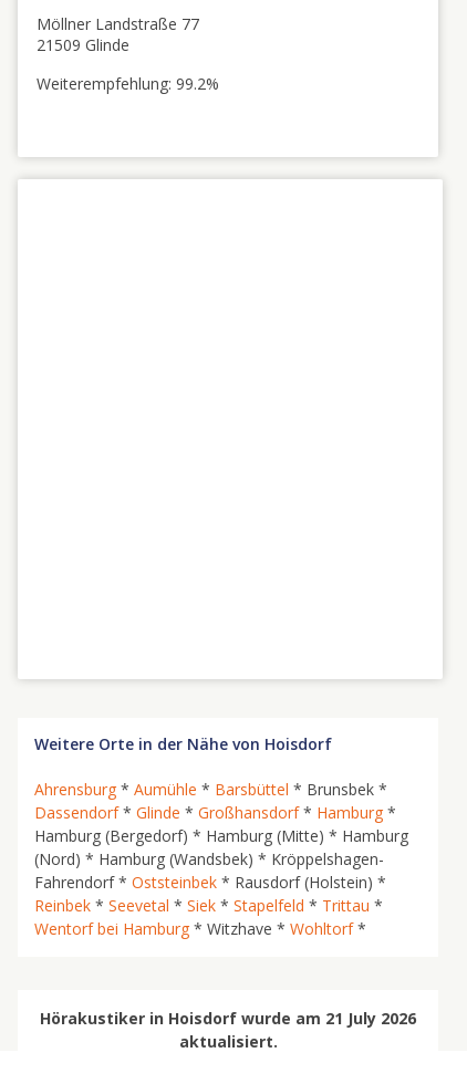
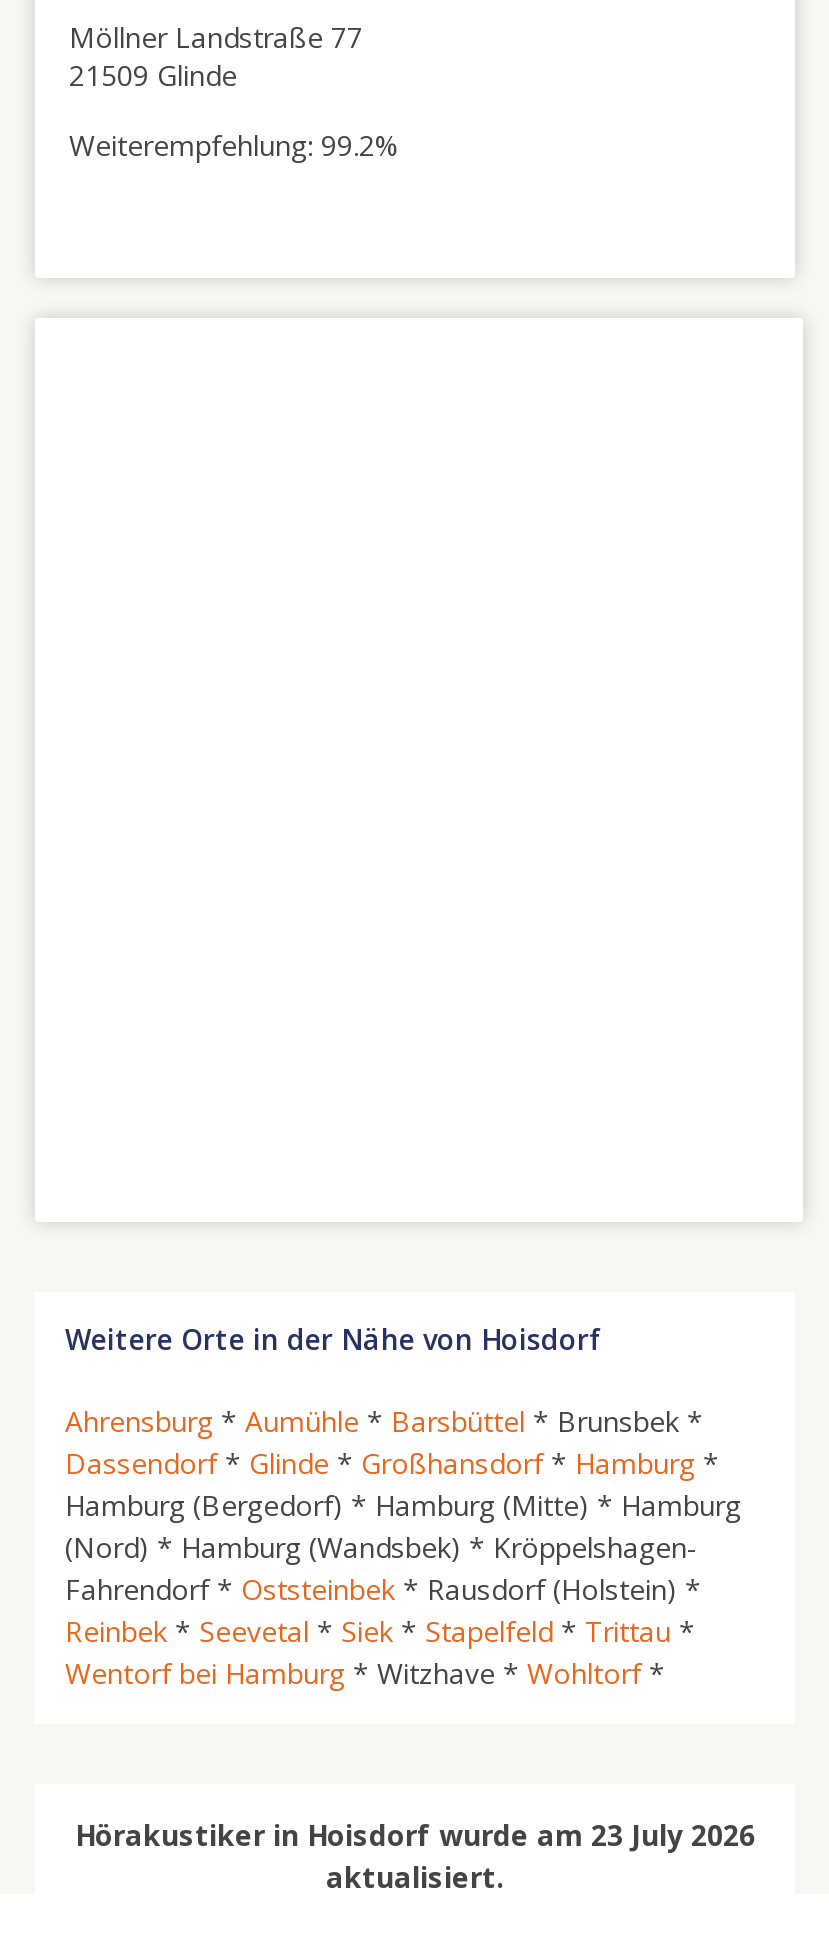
- Hörakustiker in Hoisdorf wurde am 21 July 2026
+ Hörakustiker in Hoisdorf wurde am 23 July 2026
